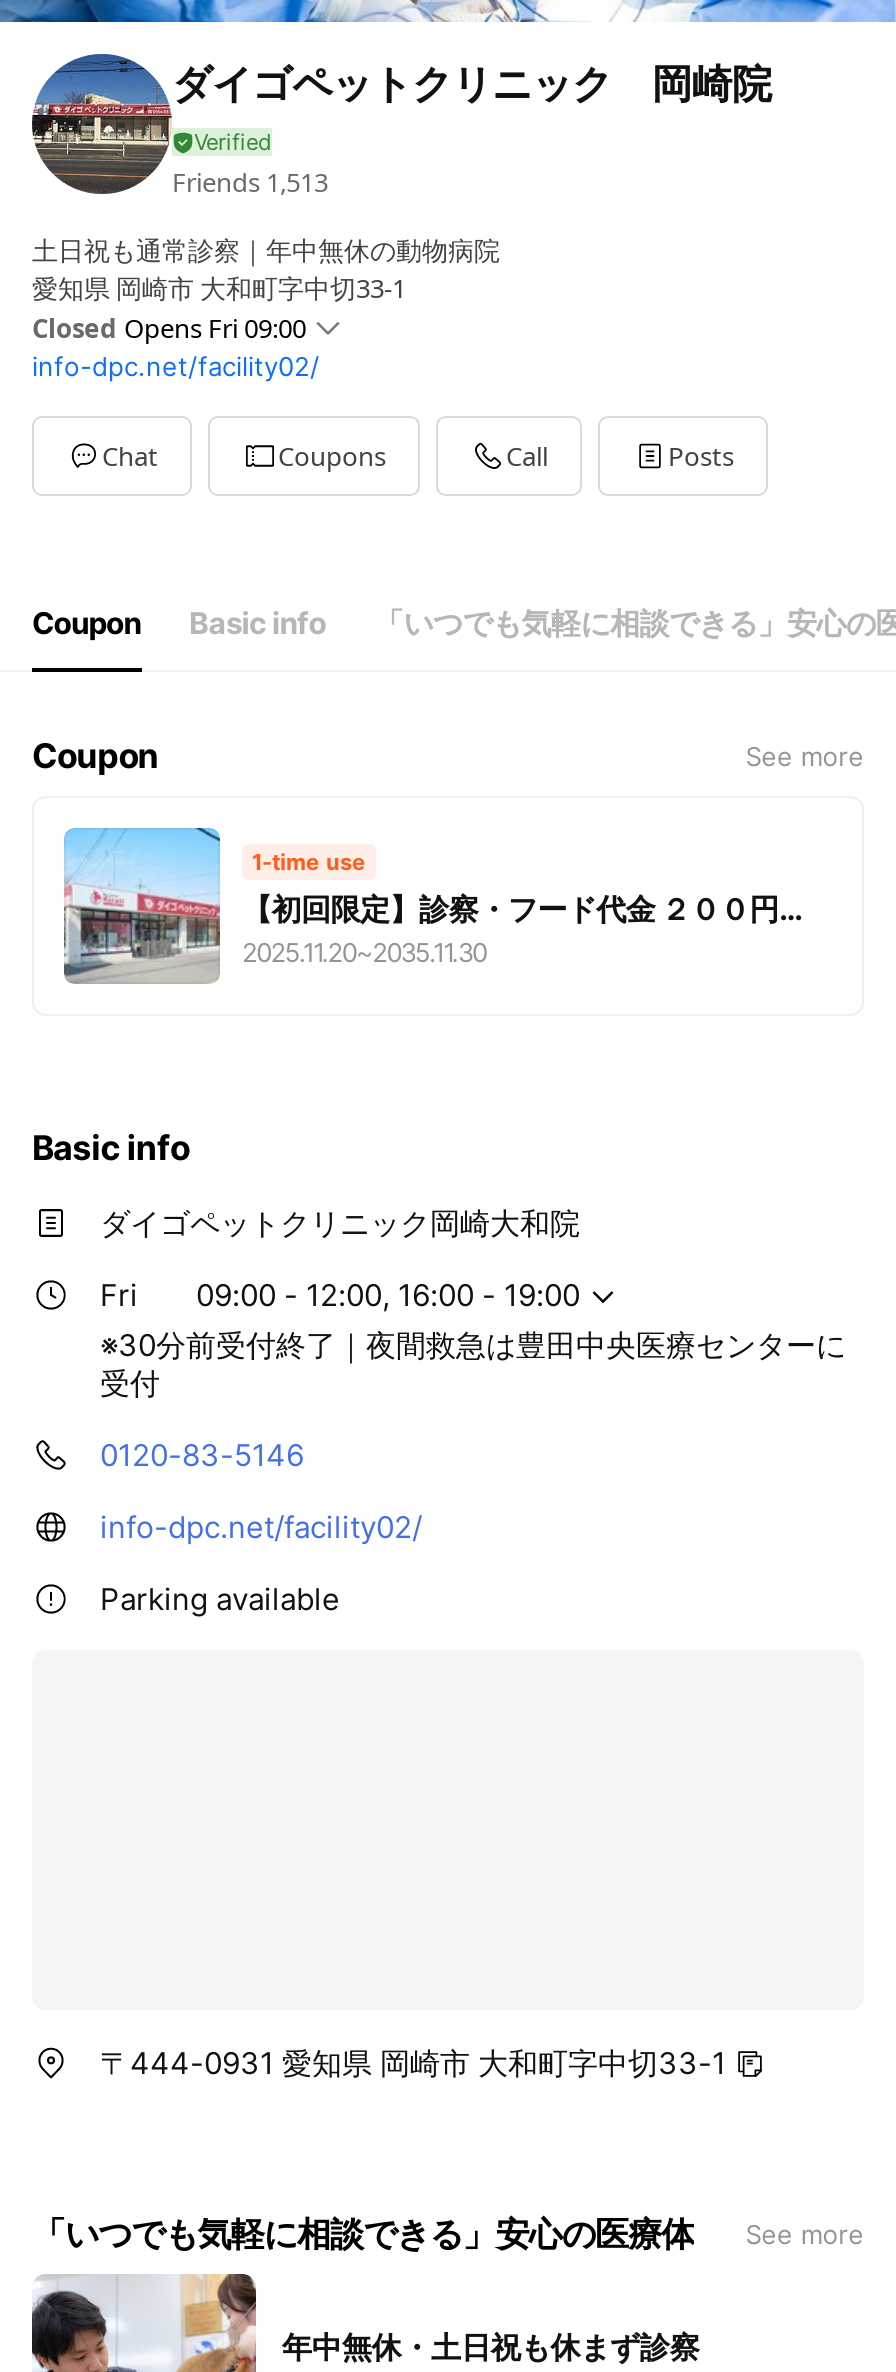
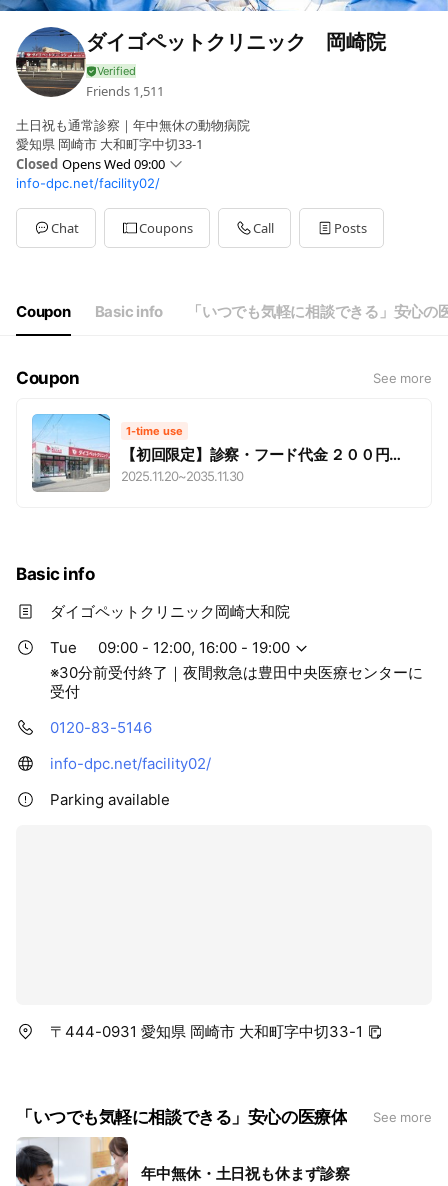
- Friends 1,513
+ Friends 1,511

- Closed Opens Fri 09:00
+ Closed Opens Wed 09:00

- Fri
+ Tue
